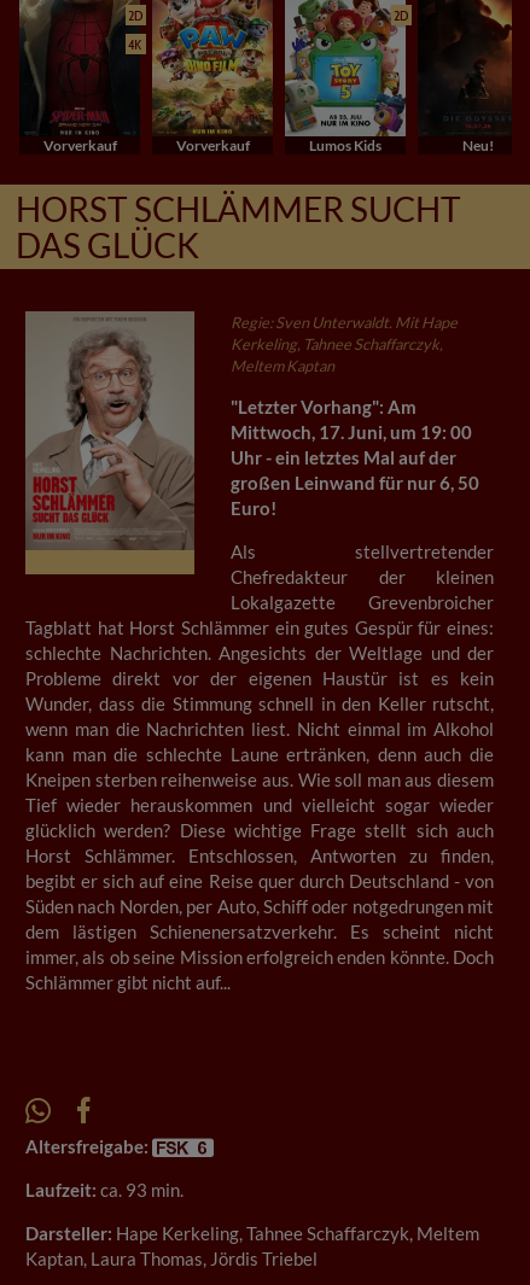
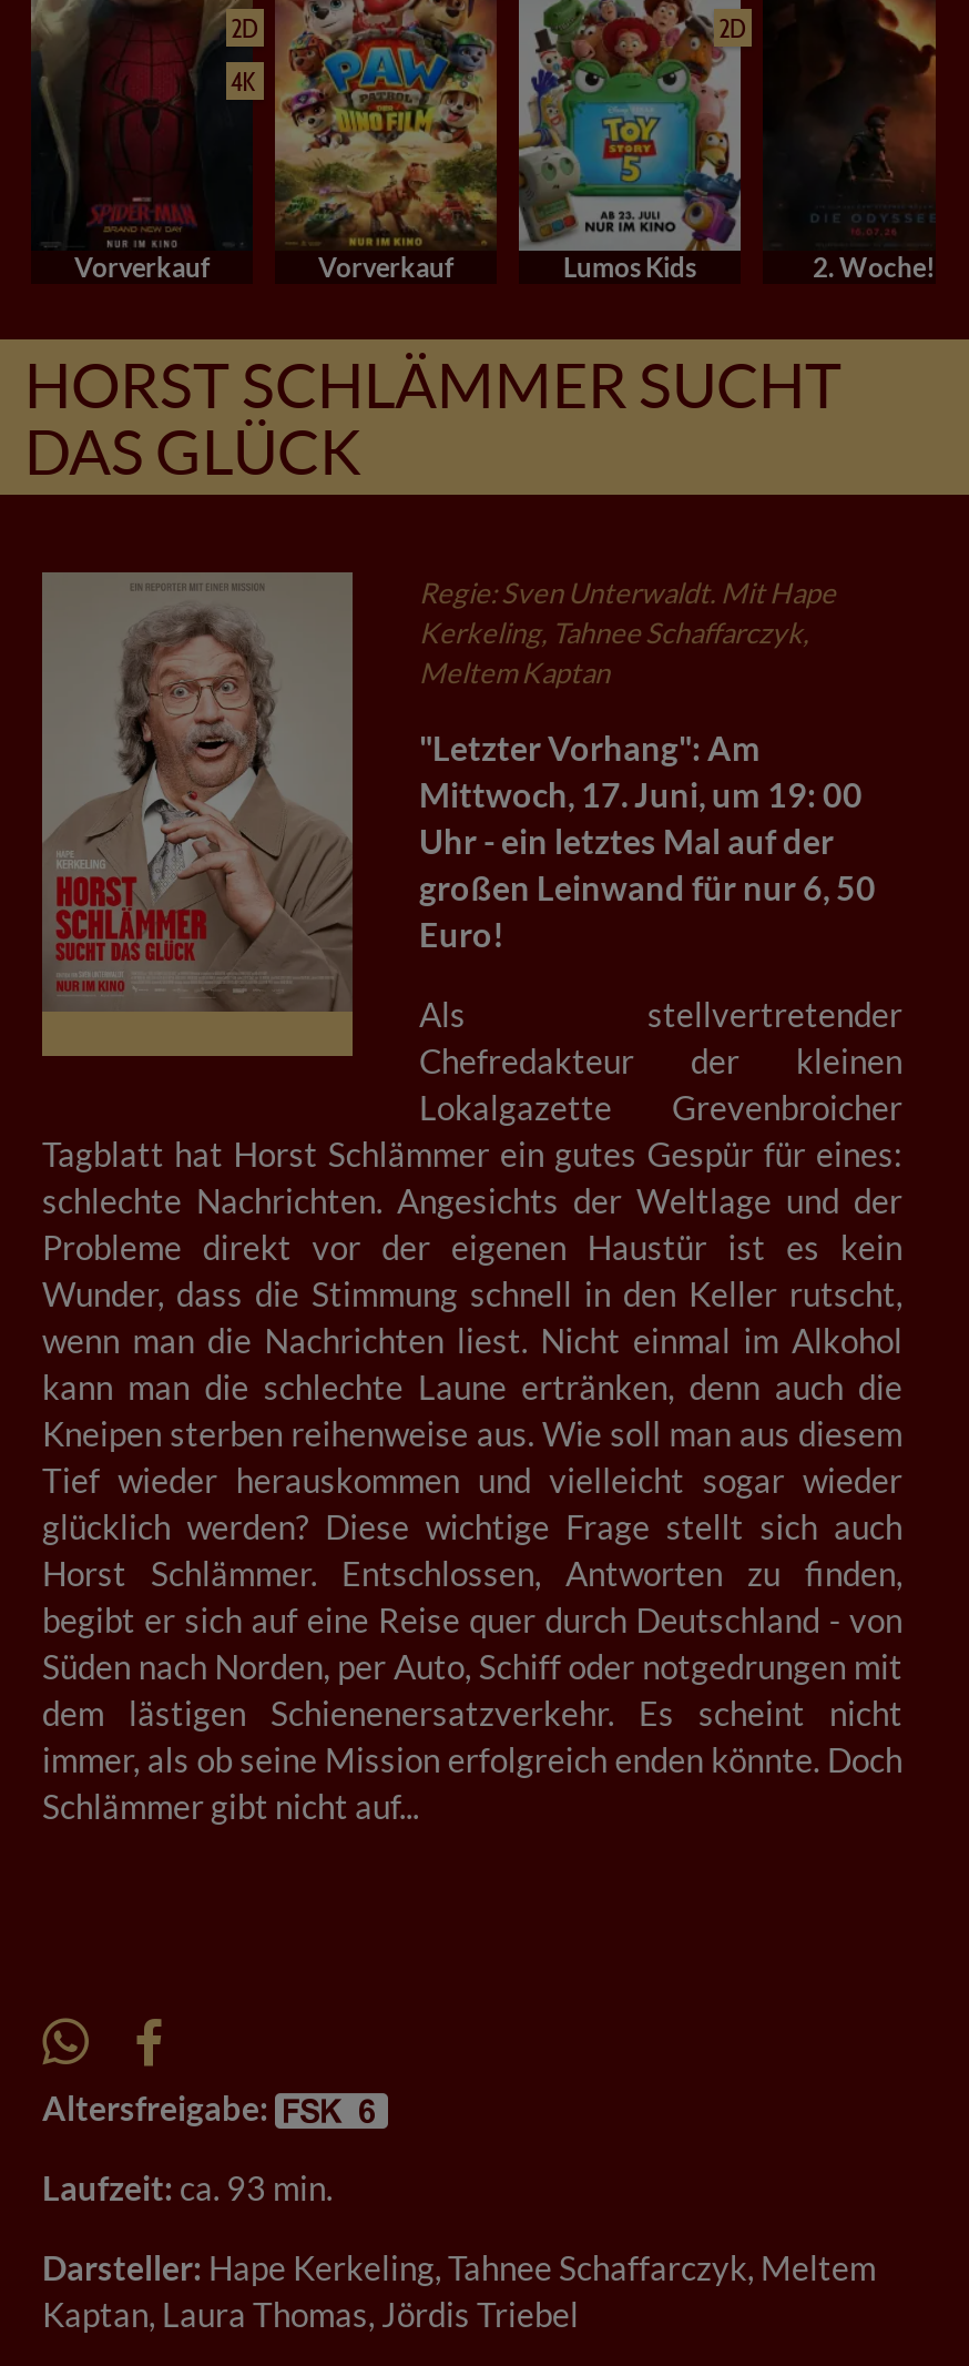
- Neu!
+ 2. Woche!
